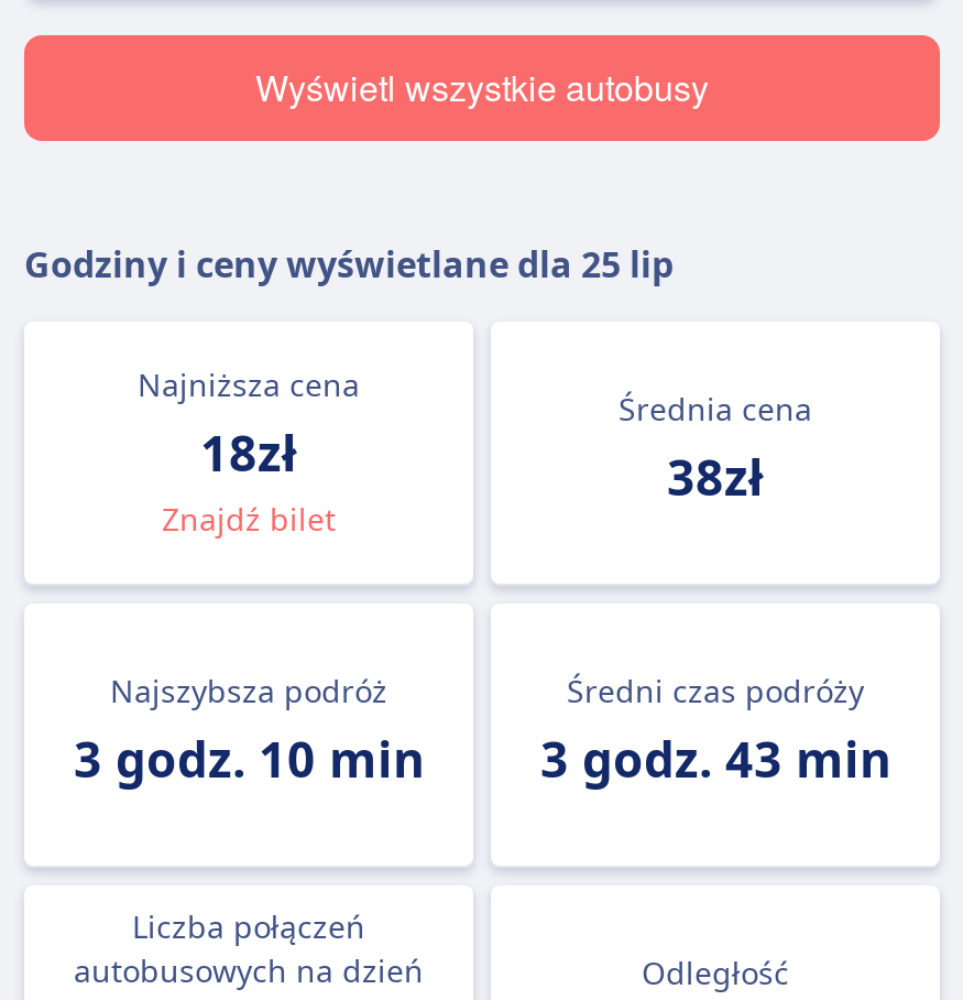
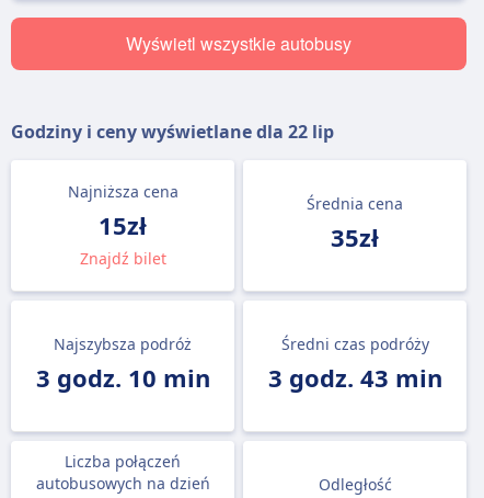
- Godziny i ceny wyświetlane dla 25 lip
+ Godziny i ceny wyświetlane dla 22 lip

- 18zł
+ 15zł

- 38zł
+ 35zł
